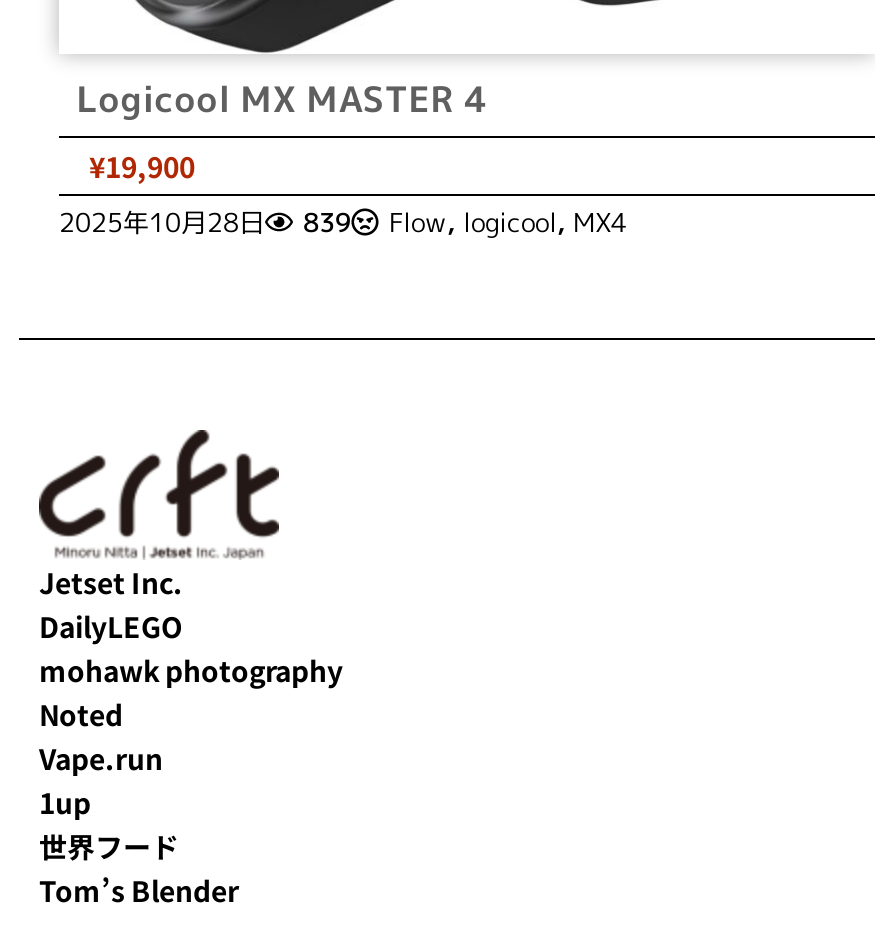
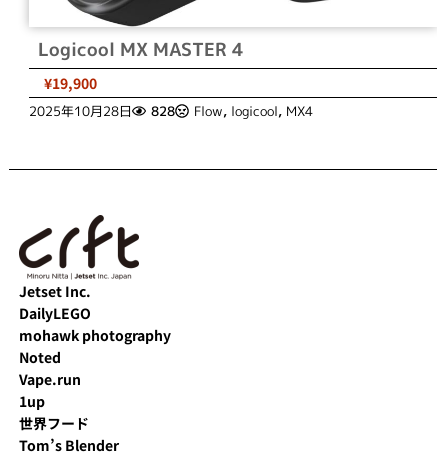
- 2025年10月28日 839 Flow, logicool, MX4
+ 2025年10月28日 828 Flow, logicool, MX4
